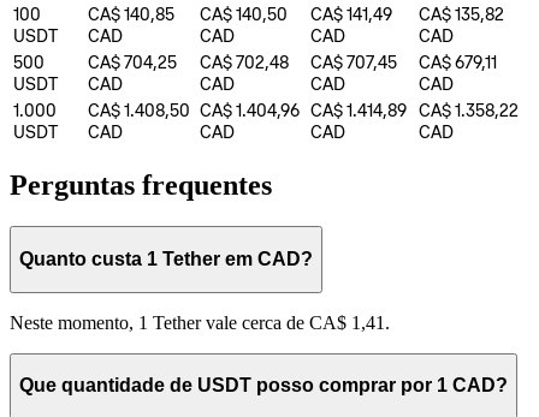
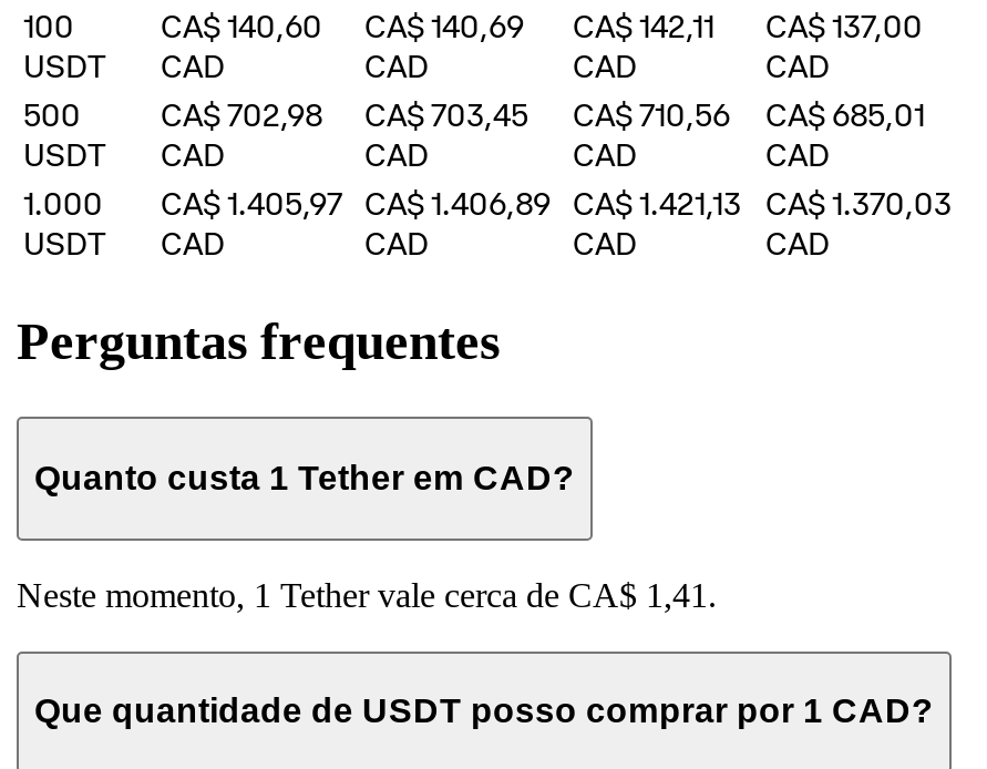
- CA$ 140,85
+ CA$ 140,60

- CA$ 140,50
+ CA$ 140,69

- CA$ 141,49
+ CA$ 142,11

- CA$ 135,82
+ CA$ 137,00

- CA$ 704,25
+ CA$ 702,98

- CA$ 702,48
+ CA$ 703,45

- CA$ 707,45
+ CA$ 710,56

- CA$ 679,11
+ CA$ 685,01

- CA$ 1.408,50
+ CA$ 1.405,97

- CA$ 1.404,96
+ CA$ 1.406,89

- CA$ 1.414,89
+ CA$ 1.421,13

- CA$ 1.358,22
+ CA$ 1.370,03
